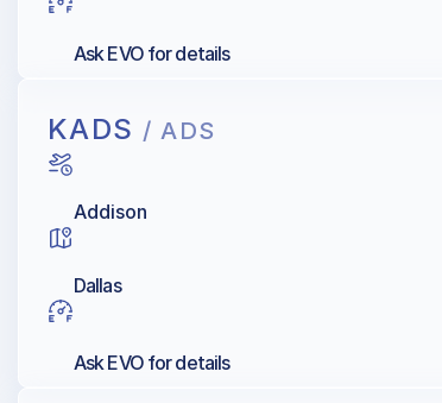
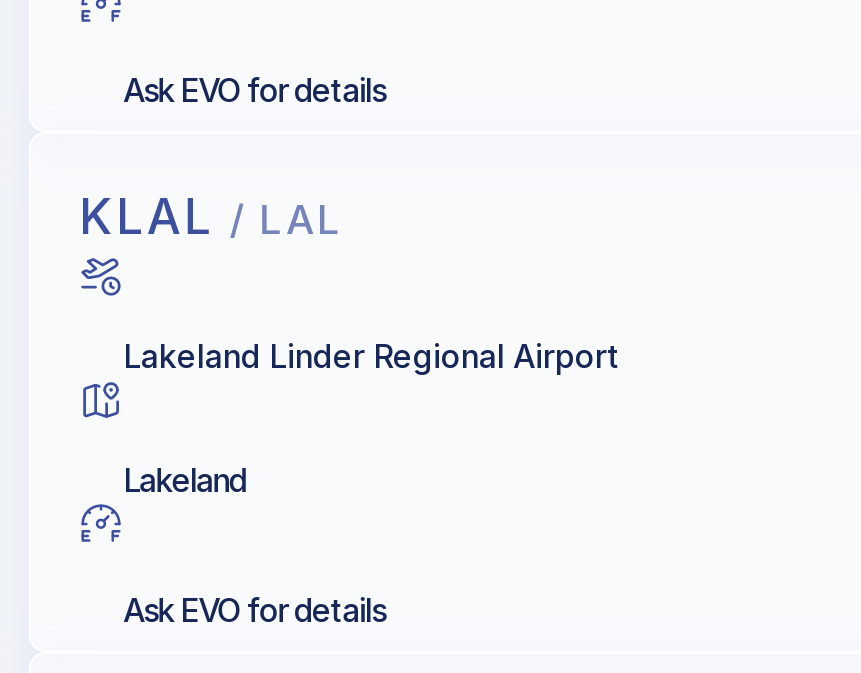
- KADS / ADS
+ KLAL / LAL

- Addison
+ Lakeland Linder Regional Airport

- Dallas
+ Lakeland
